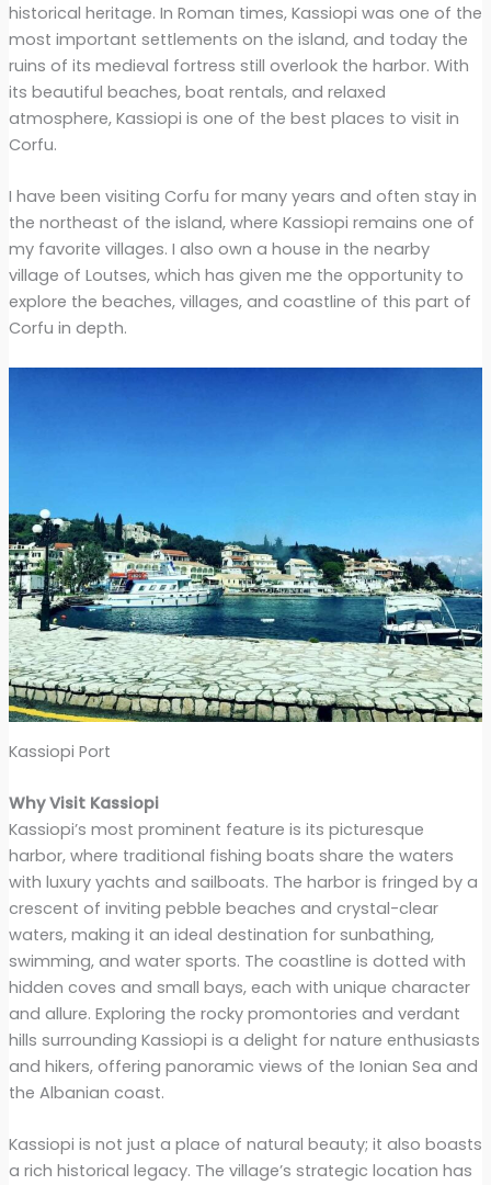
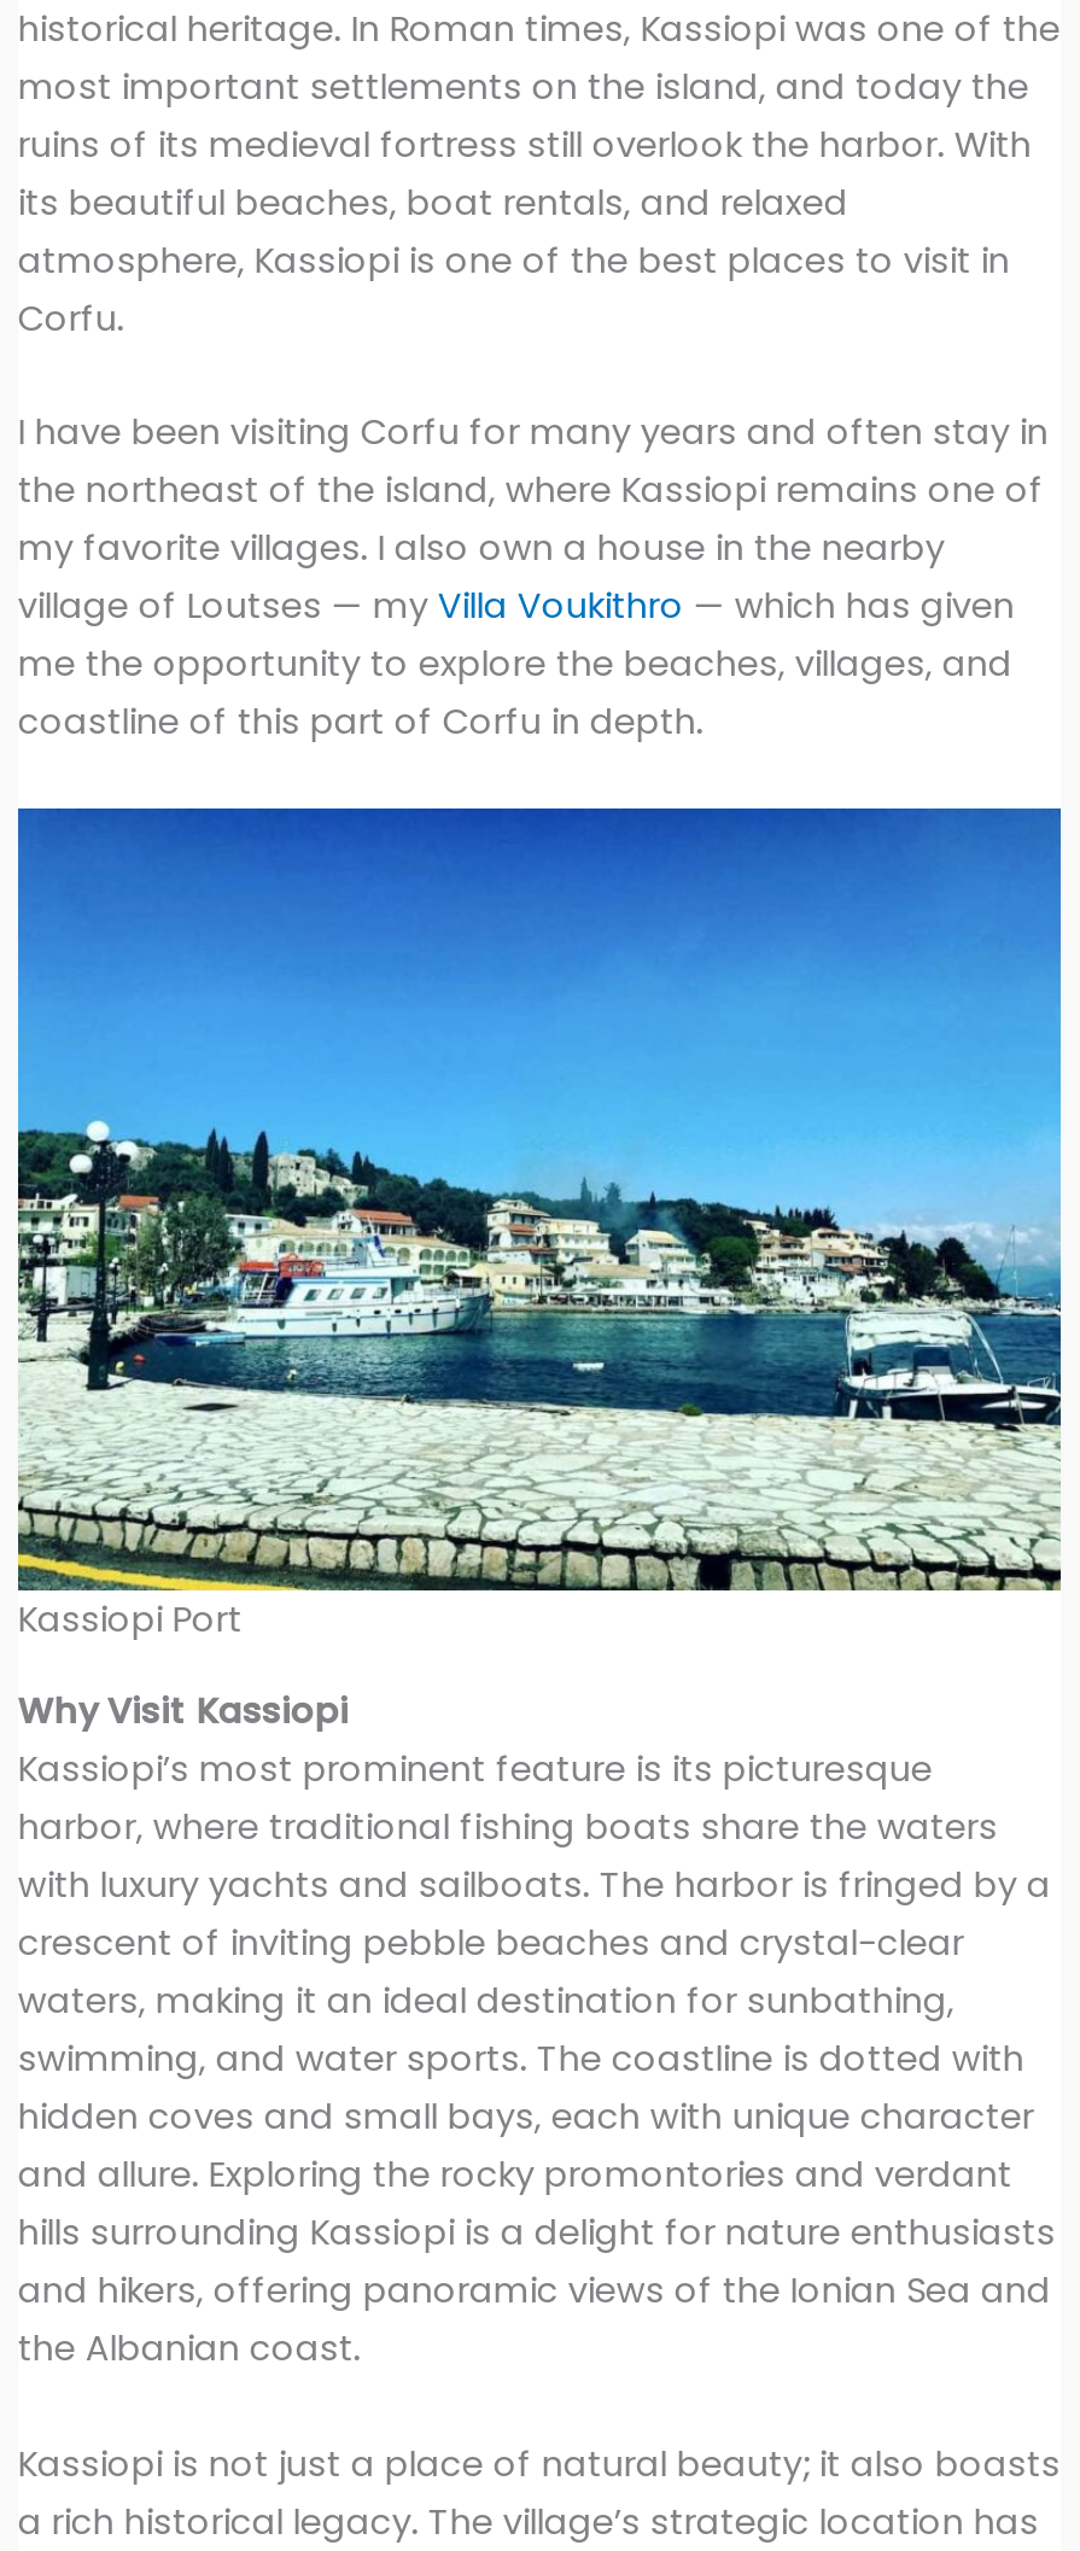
- village of Loutses, which has given me the opportunity to
- explore the beaches, villages, and coastline of this part of
- Corfu in depth.
+ village of Loutses — my Villa Voukithro — which has given
+ me the opportunity to explore the beaches, villages, and
+ coastline of this part of Corfu in depth.
